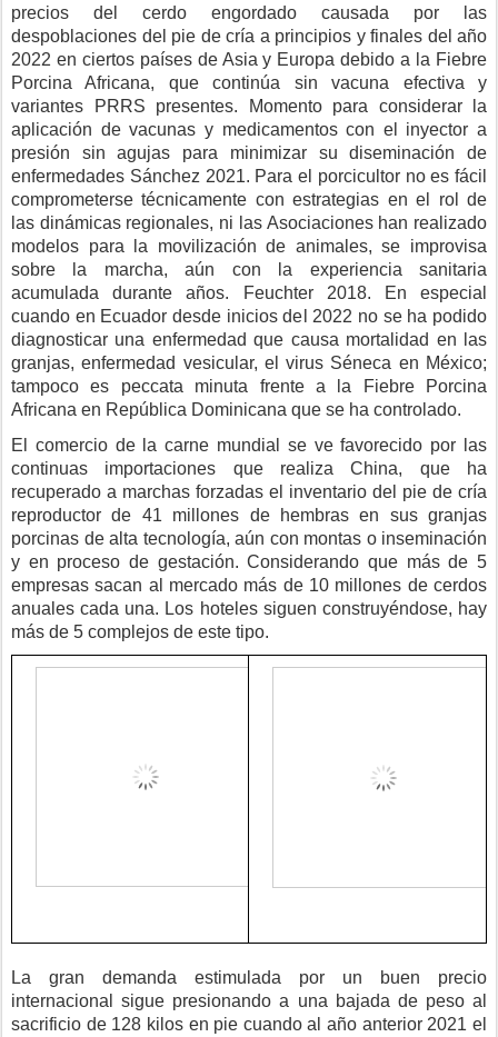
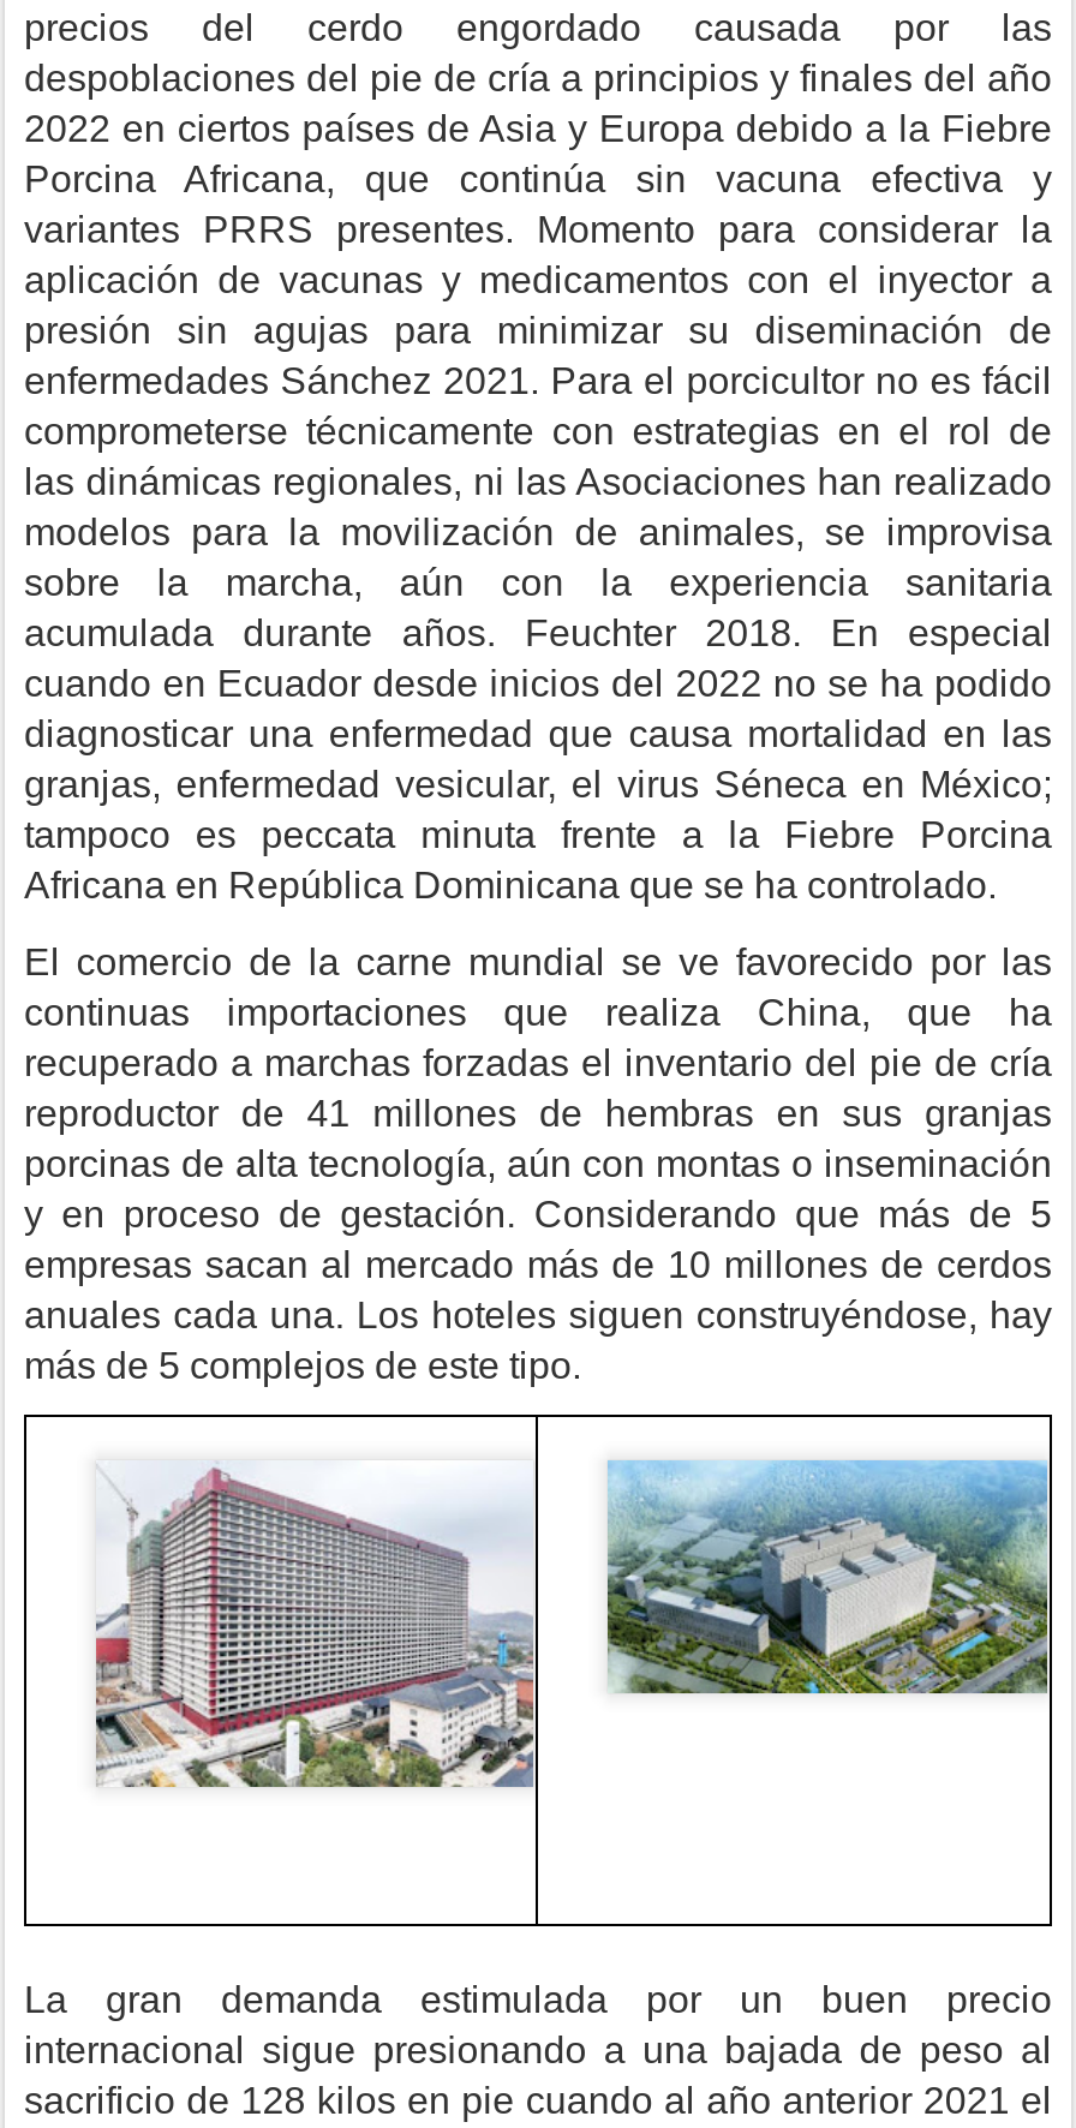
+ [image]

+ [image]
